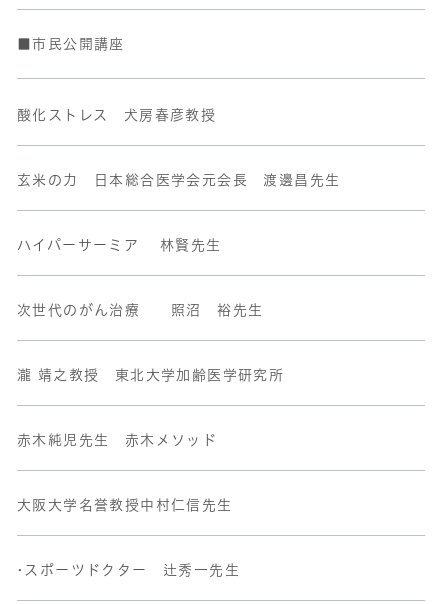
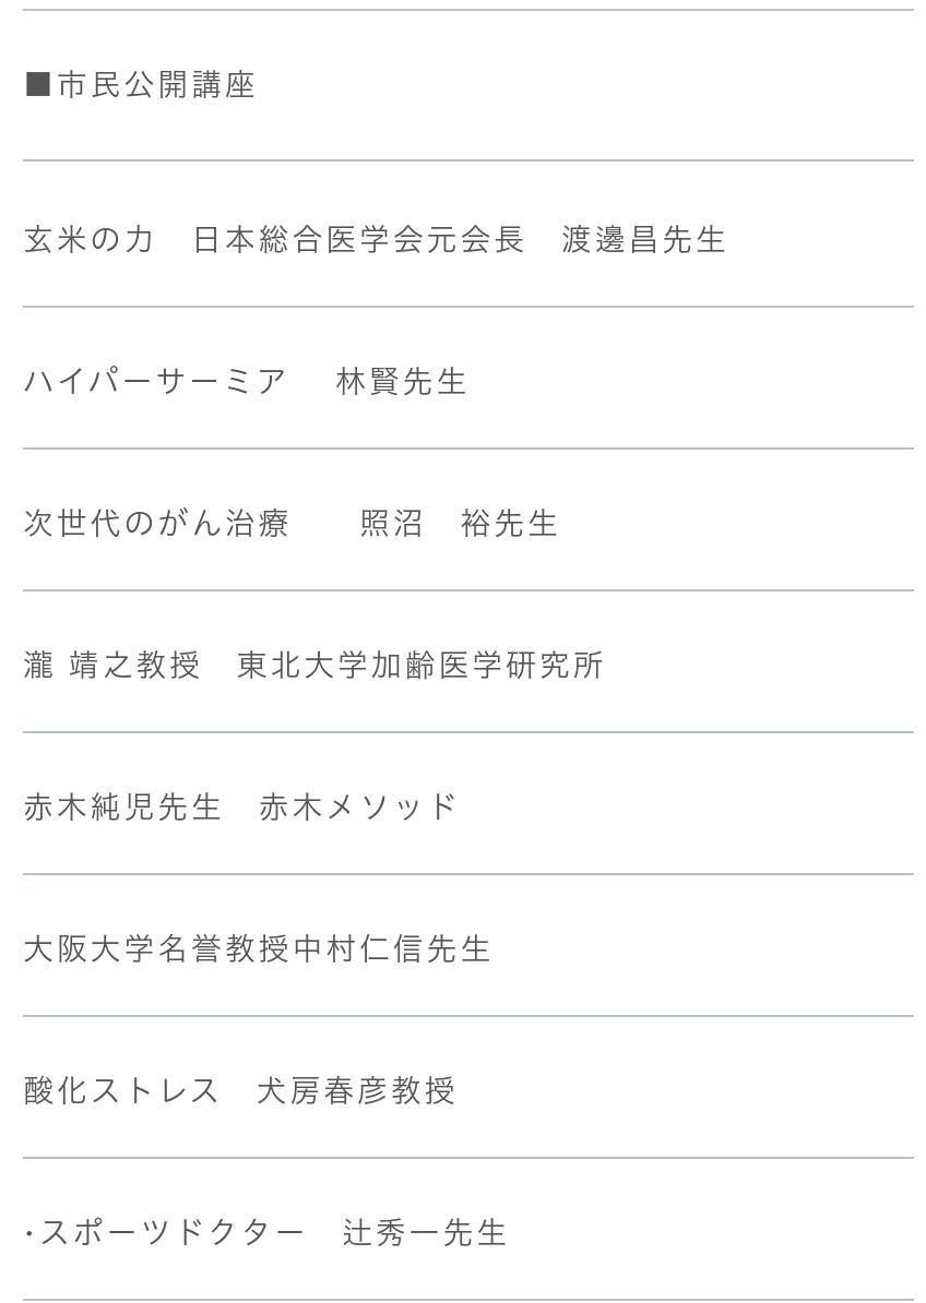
moved down: 酸化ストレス 犬房春彦教授

moved up: 玄米の力 日本総合医学会元会長 渡邊昌先生 | ハイパーサーミア 林賢先生 | 次世代のがん治療 照沼 裕先生 | 瀧 靖之教授 東北大学加齢医学研究所 | 赤木純児先生 赤木メソッド | 大阪大学名誉教授中村仁信先生
